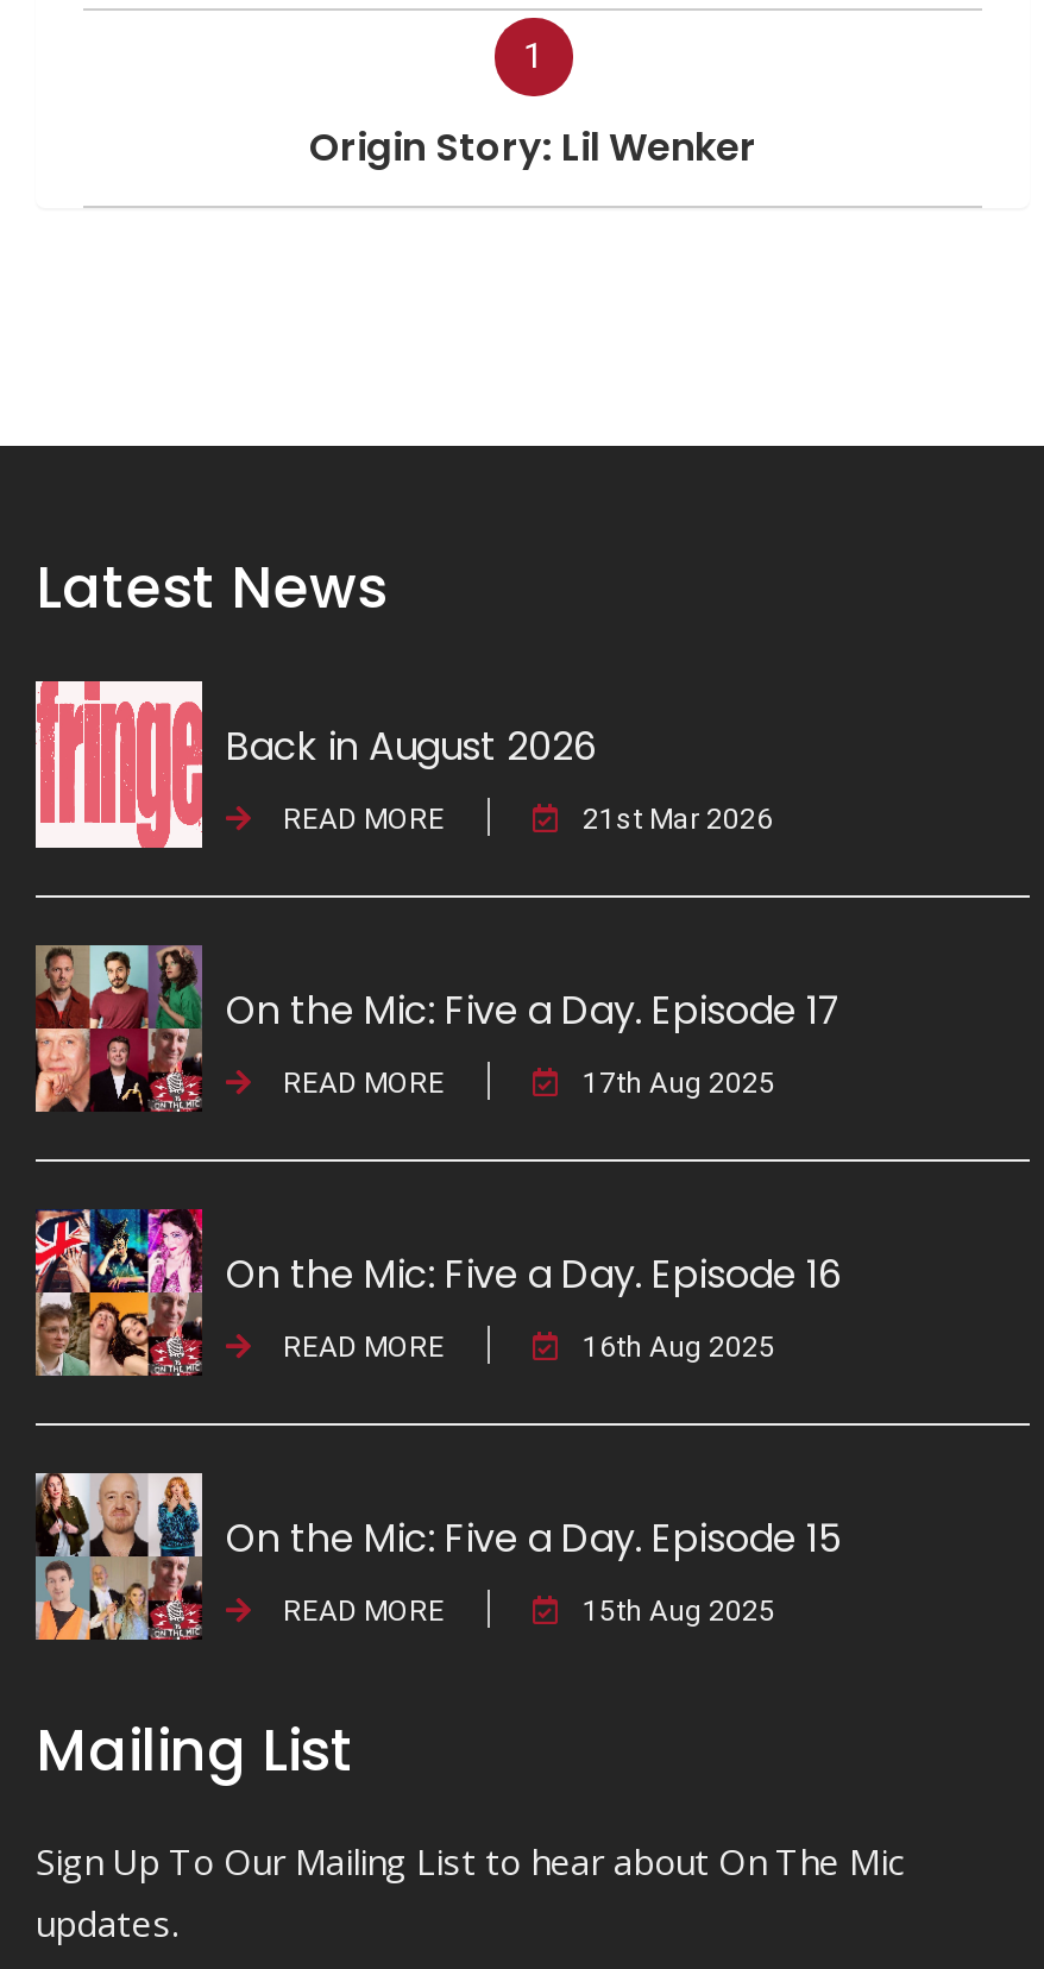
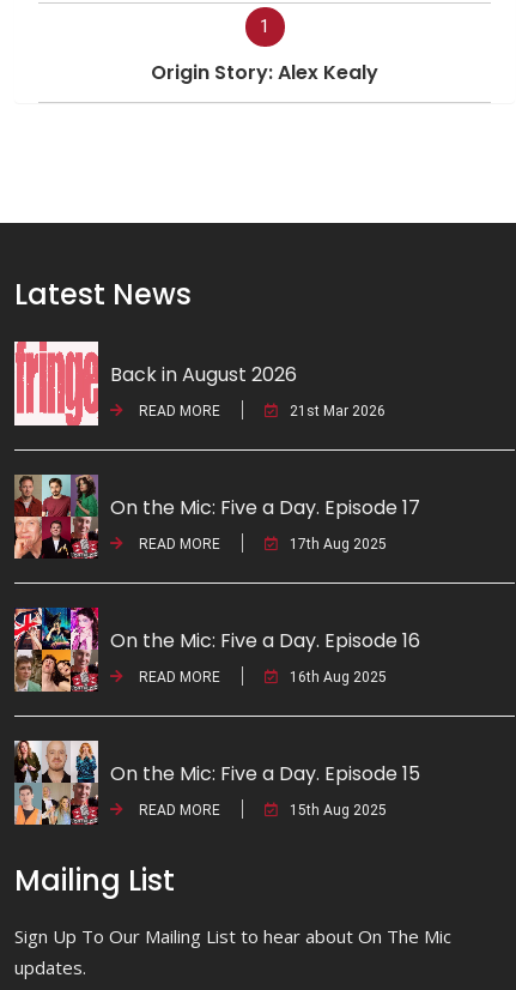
- Origin Story: Lil Wenker
+ Origin Story: Alex Kealy
